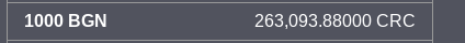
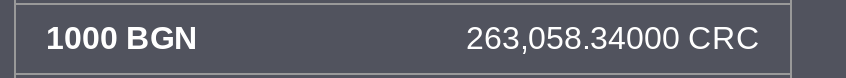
- 263,093.88000 CRC
+ 263,058.34000 CRC
